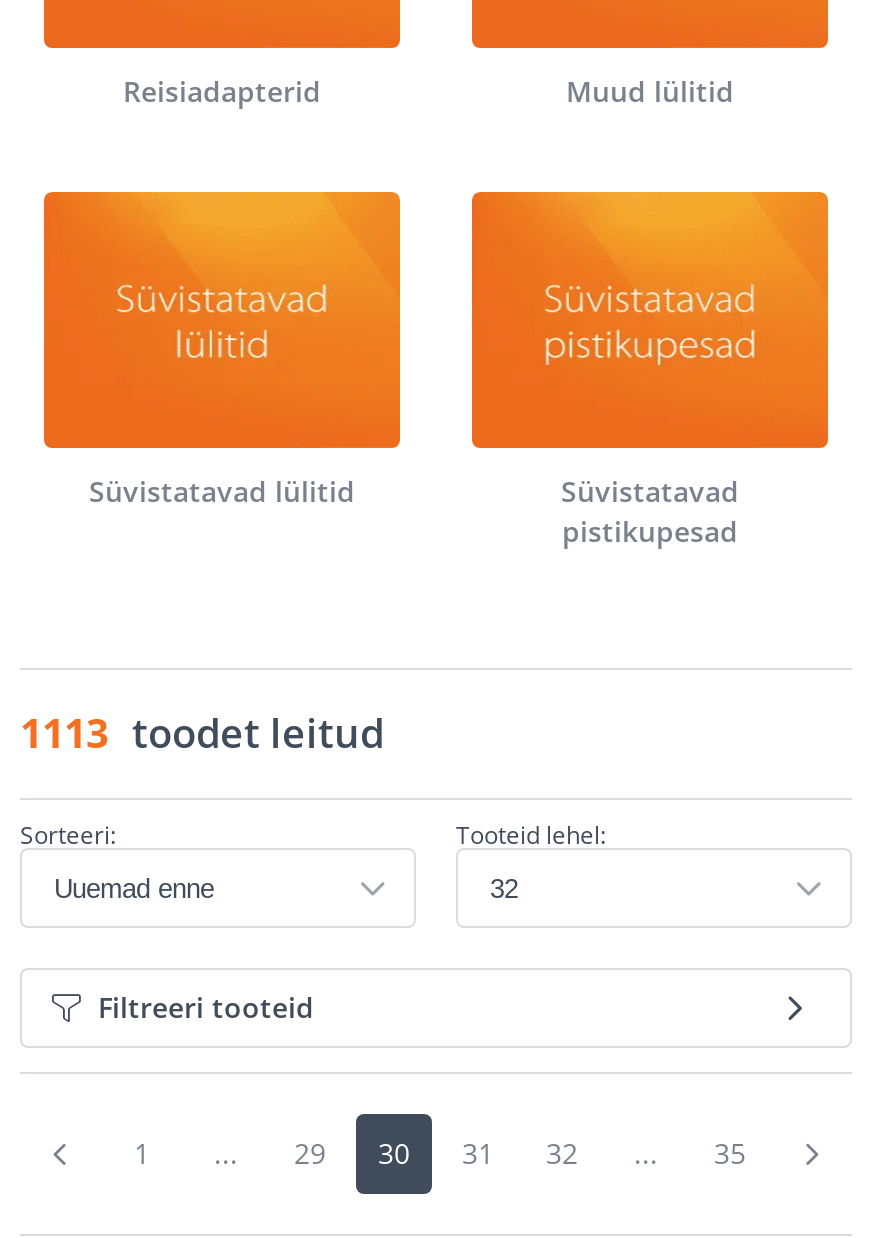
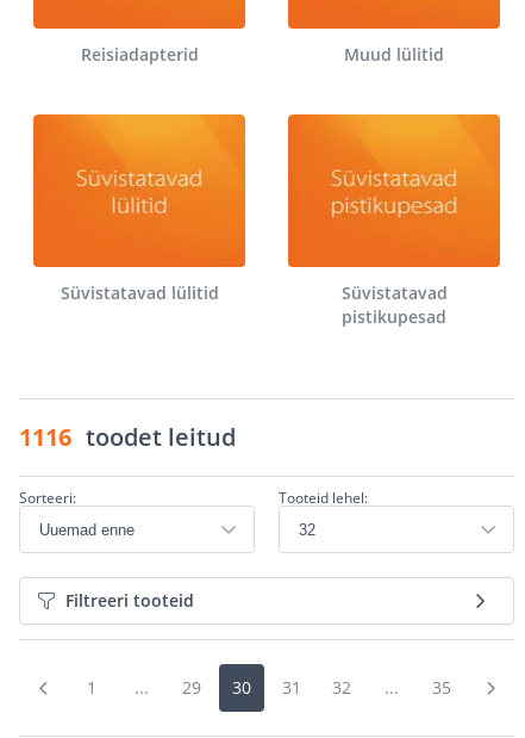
- 1113 toodet leitud
+ 1116 toodet leitud
